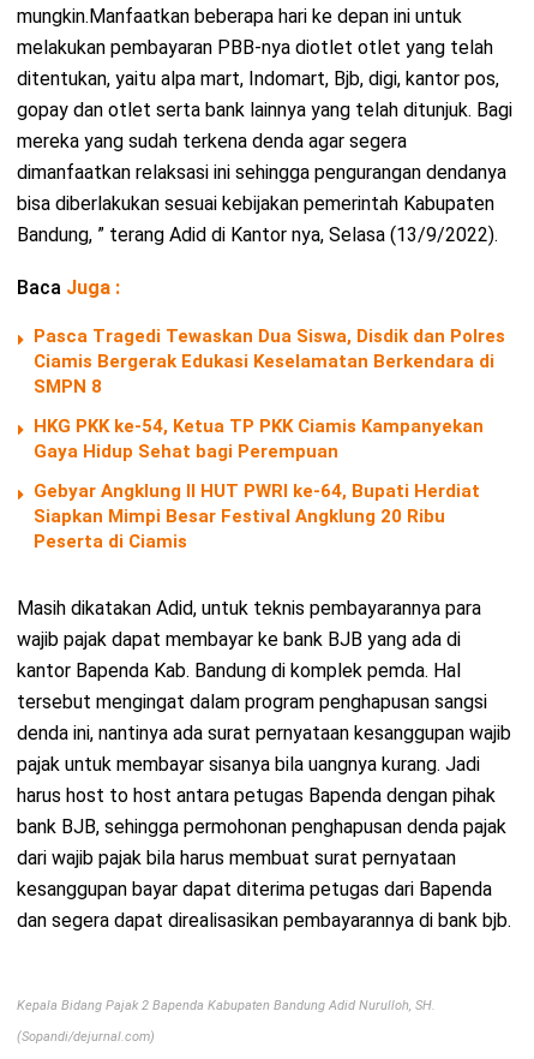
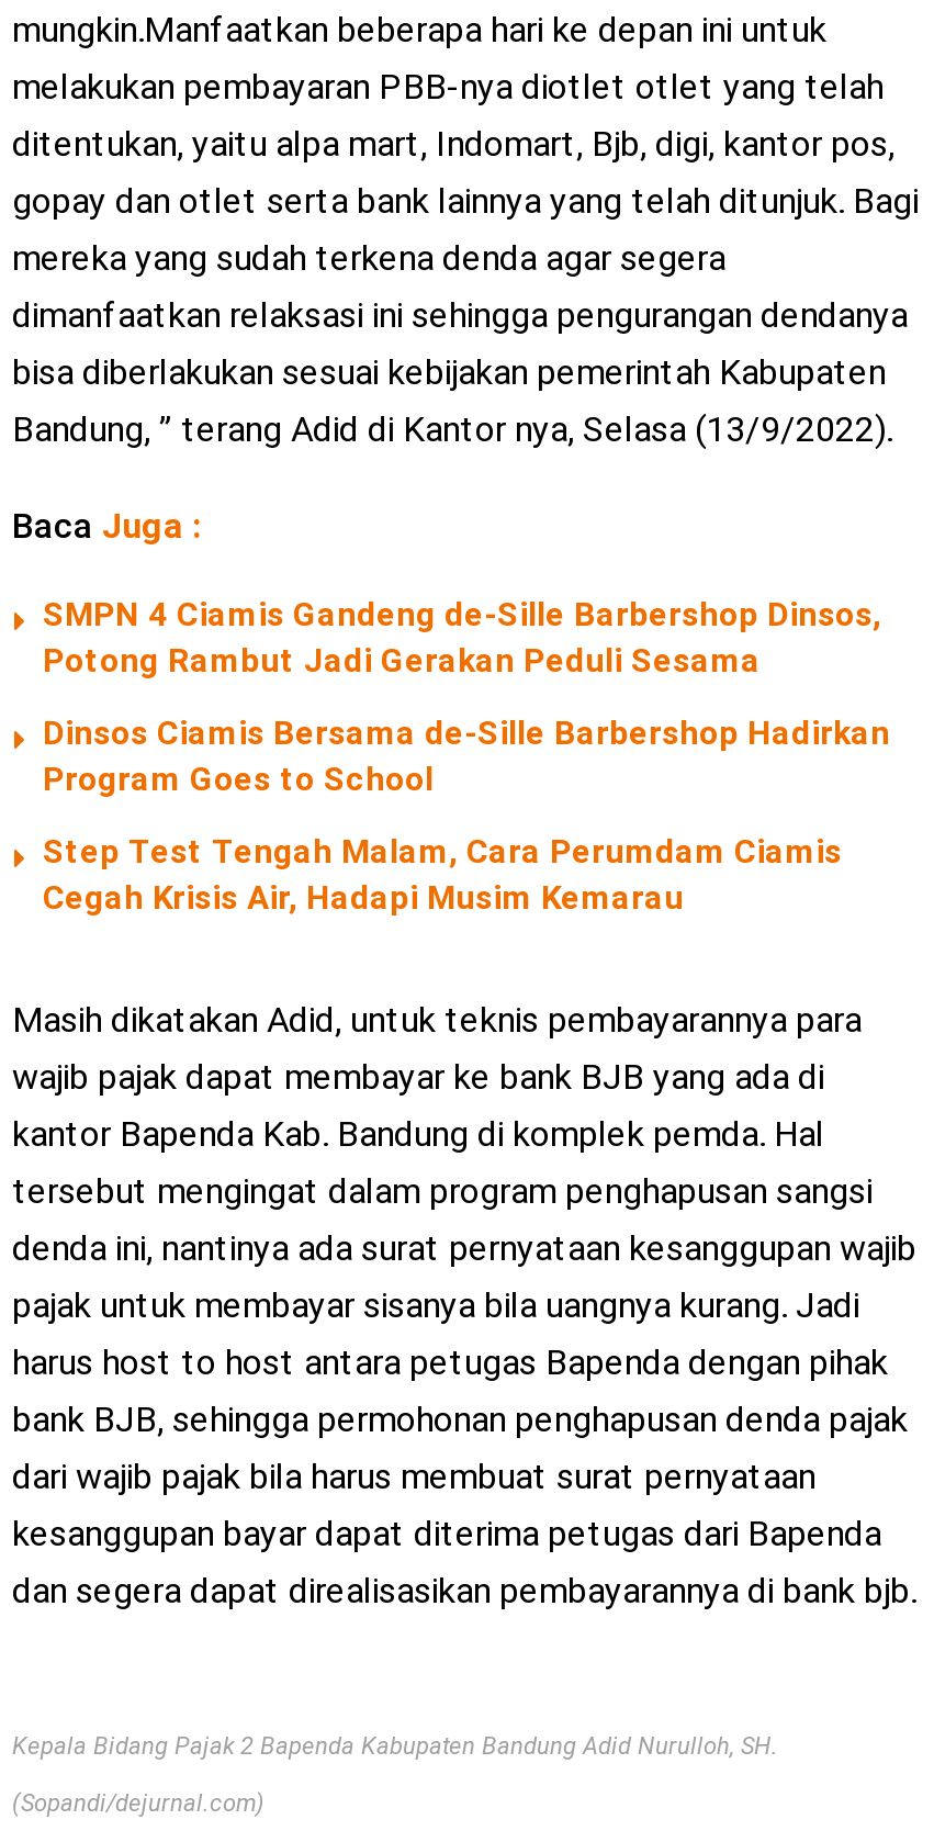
- Pasca Tragedi Tewaskan Dua Siswa, Disdik dan Polres
- Ciamis Bergerak Edukasi Keselamatan Berkendara di
- SMPN 8
+ SMPN 4 Ciamis Gandeng de-Sille Barbershop Dinsos,
+ Potong Rambut Jadi Gerakan Peduli Sesama

- HKG PKK ke-54, Ketua TP PKK Ciamis Kampanyekan
- Gaya Hidup Sehat bagi Perempuan
+ Dinsos Ciamis Bersama de-Sille Barbershop Hadirkan
+ Program Goes to School

- Gebyar Angklung II HUT PWRI ke-64, Bupati Herdiat
- Siapkan Mimpi Besar Festival Angklung 20 Ribu
- Peserta di Ciamis
+ Step Test Tengah Malam, Cara Perumdam Ciamis
+ Cegah Krisis Air, Hadapi Musim Kemarau
